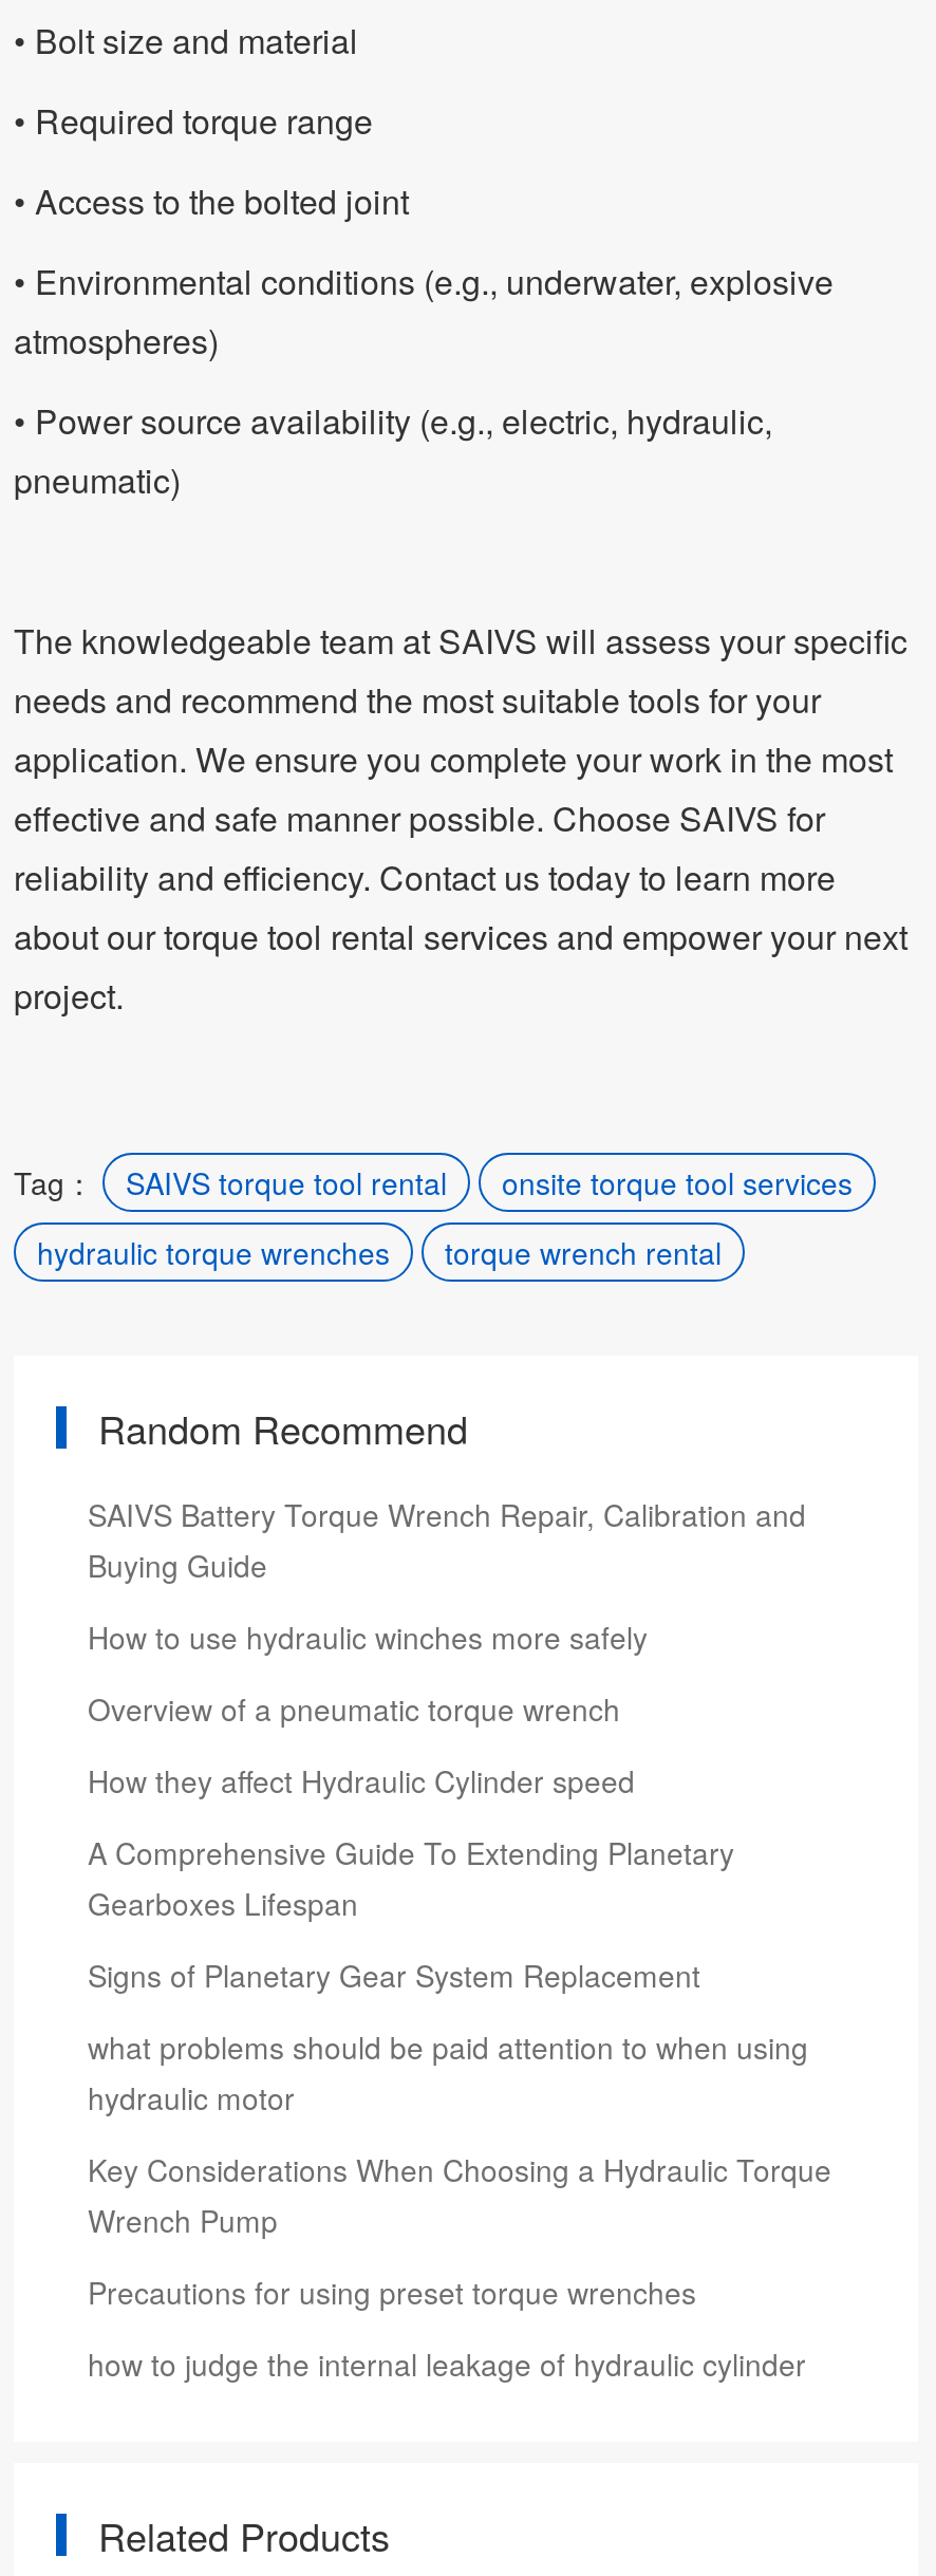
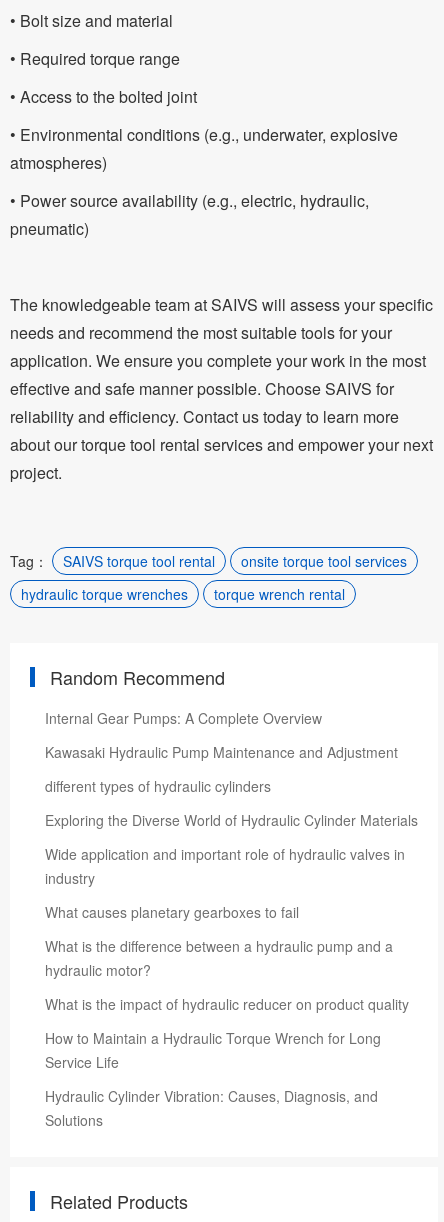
- SAIVS Battery Torque Wrench Repair, Calibration and
- Buying Guide
+ Internal Gear Pumps: A Complete Overview

- How to use hydraulic winches more safely
+ Kawasaki Hydraulic Pump Maintenance and Adjustment

- Overview of a pneumatic torque wrench
+ different types of hydraulic cylinders

- How they affect Hydraulic Cylinder speed
+ Exploring the Diverse World of Hydraulic Cylinder Materials

- A Comprehensive Guide To Extending Planetary
- Gearboxes Lifespan
+ Wide application and important role of hydraulic valves in
+ industry

- Signs of Planetary Gear System Replacement
+ What causes planetary gearboxes to fail

- what problems should be paid attention to when using
- hydraulic motor
+ What is the difference between a hydraulic pump and a
+ hydraulic motor?

- Key Considerations When Choosing a Hydraulic Torque
- Wrench Pump
+ What is the impact of hydraulic reducer on product quality

- Precautions for using preset torque wrenches
+ How to Maintain a Hydraulic Torque Wrench for Long
+ Service Life

- how to judge the internal leakage of hydraulic cylinder
+ Hydraulic Cylinder Vibration: Causes, Diagnosis, and
+ Solutions
